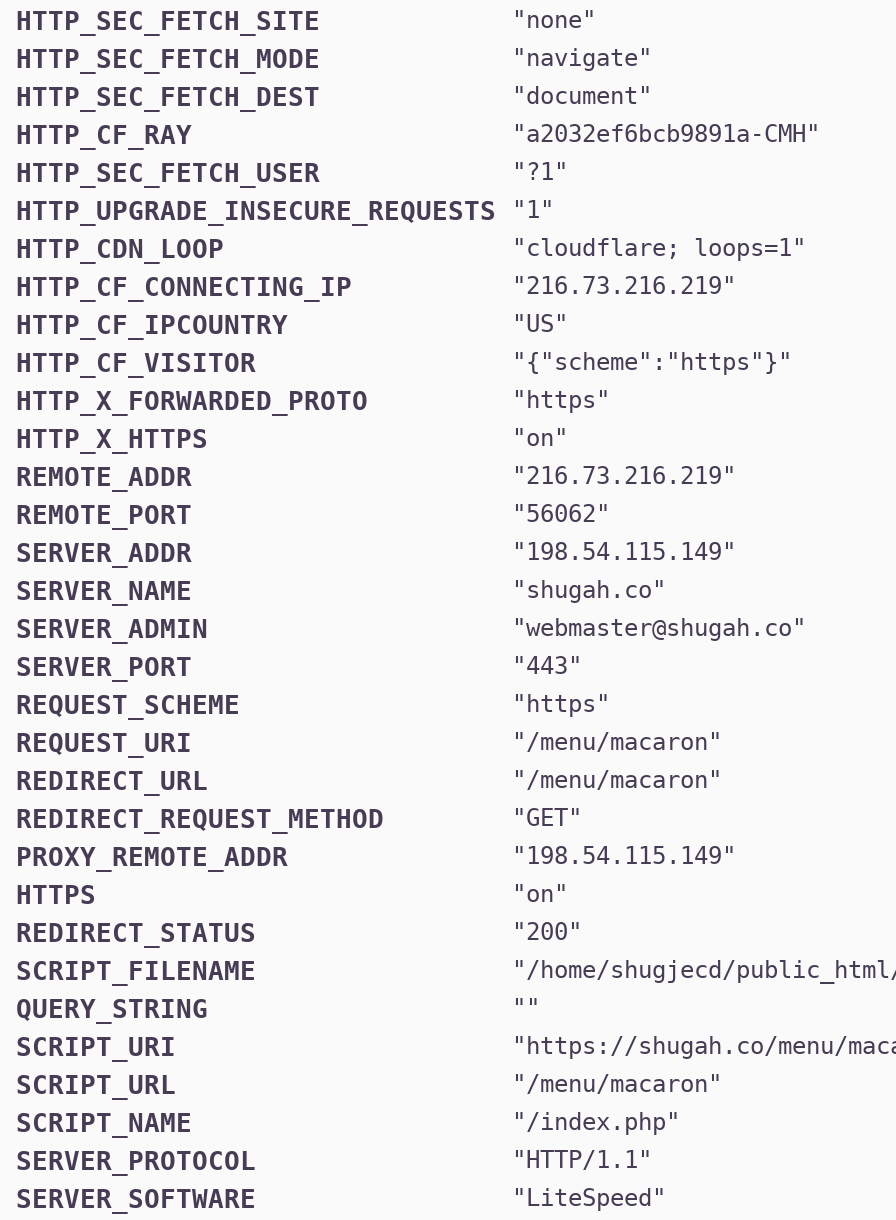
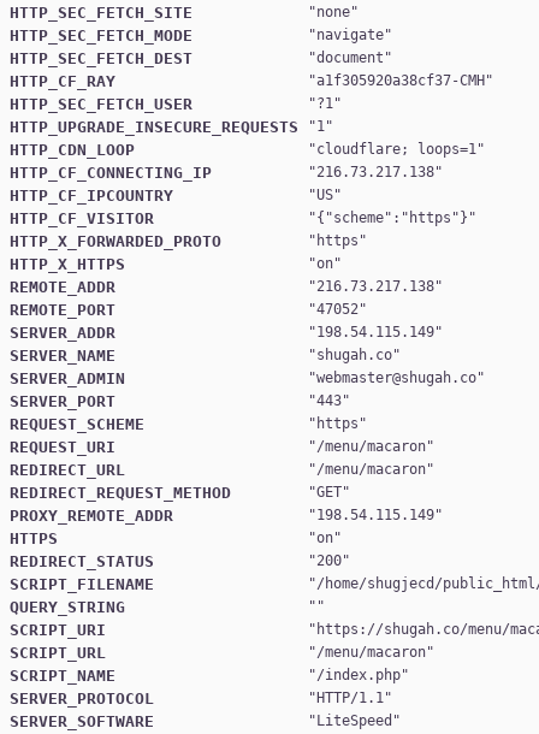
- "a2032ef6bcb9891a-CMH
+ "a1f305920a38cf37-CMH

- " 216.73.216.219
+ " 216.73.217.138

- " 216.73.216.219
+ " 216.73.217.138

- " 56062
+ " 47052
